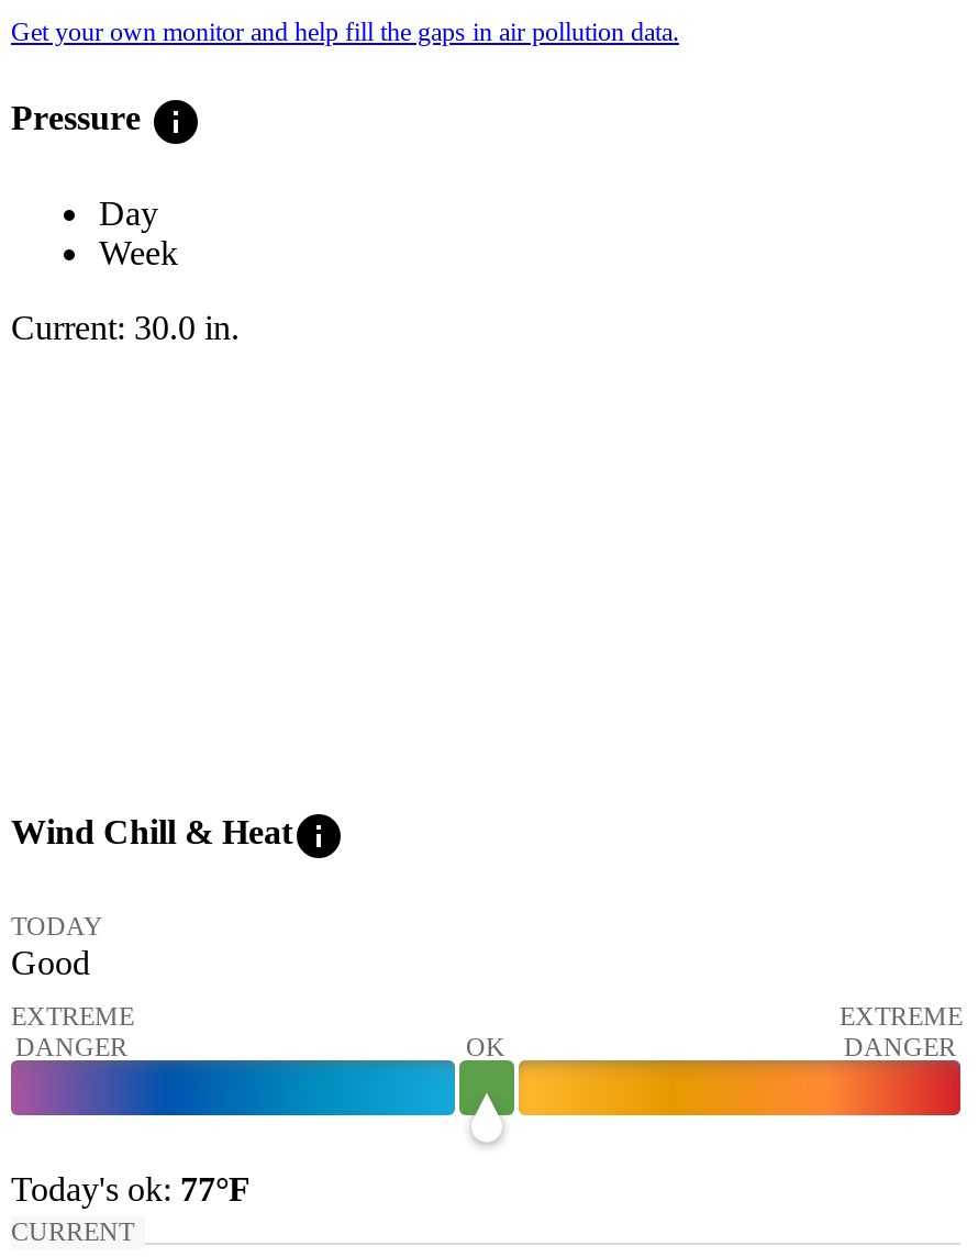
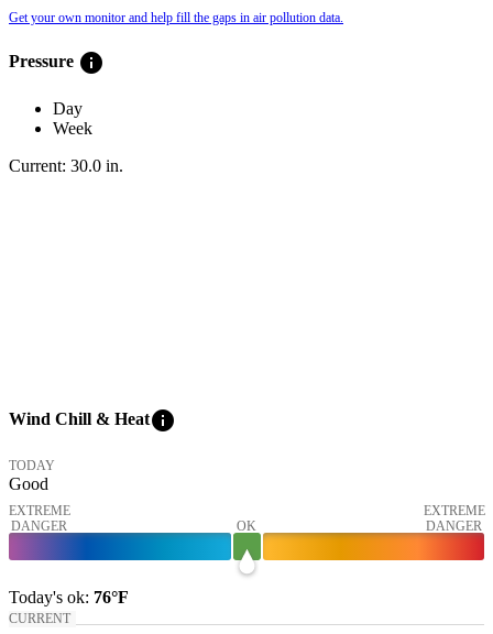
- Today's ok: 77°F
+ Today's ok: 76°F
